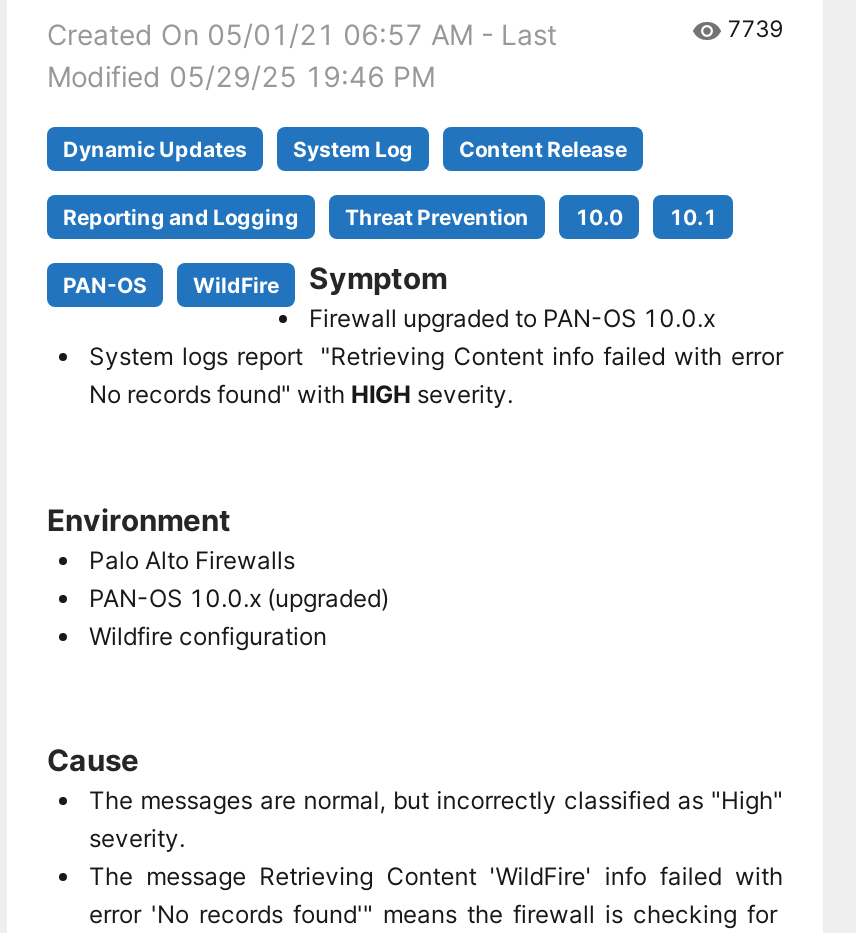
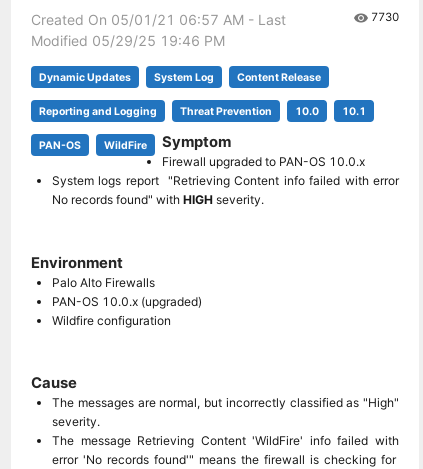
- 7739
+ 7730
